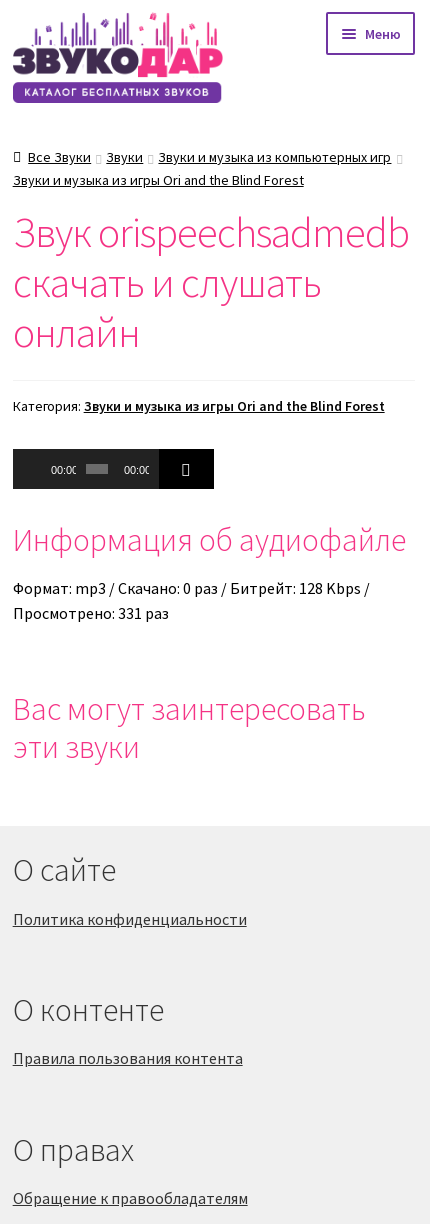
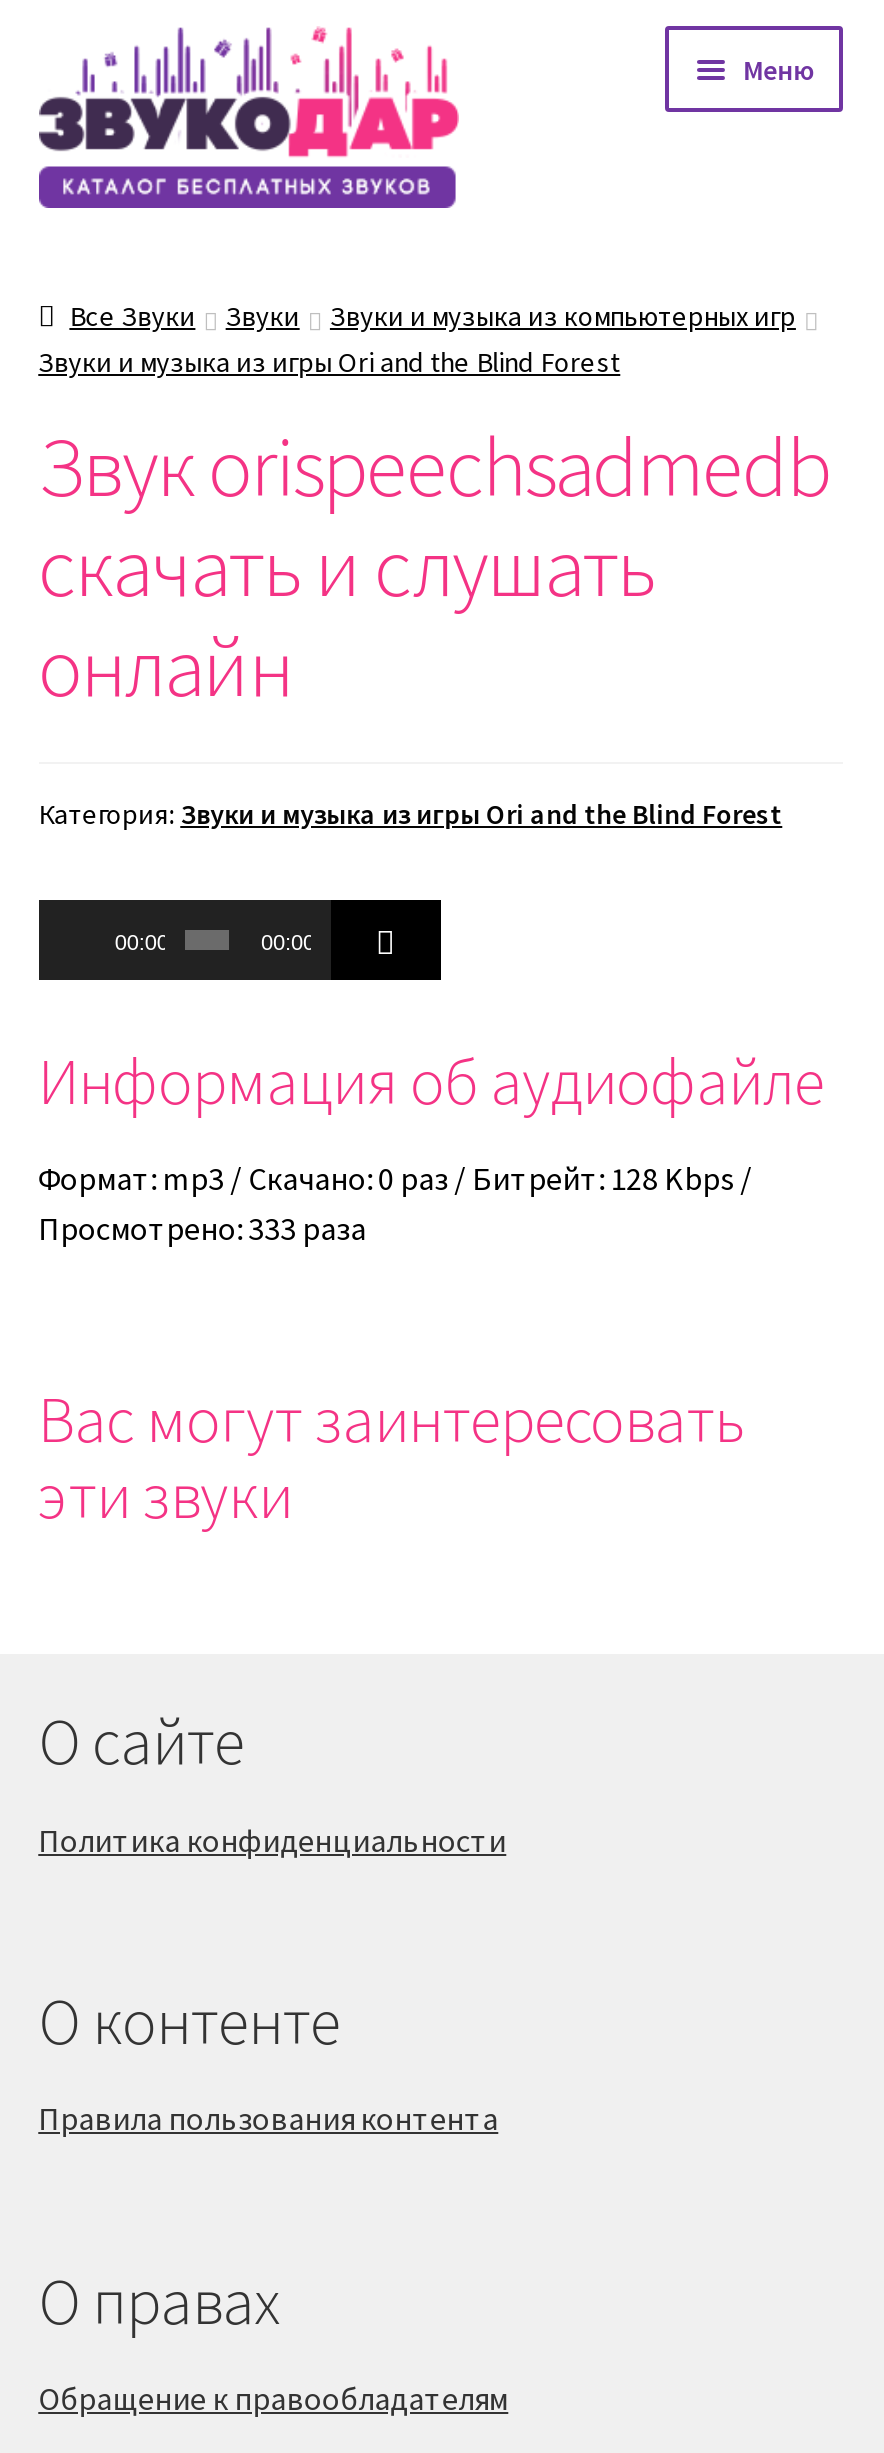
- Просмотрено: 331 раз
+ Просмотрено: 333 раза
